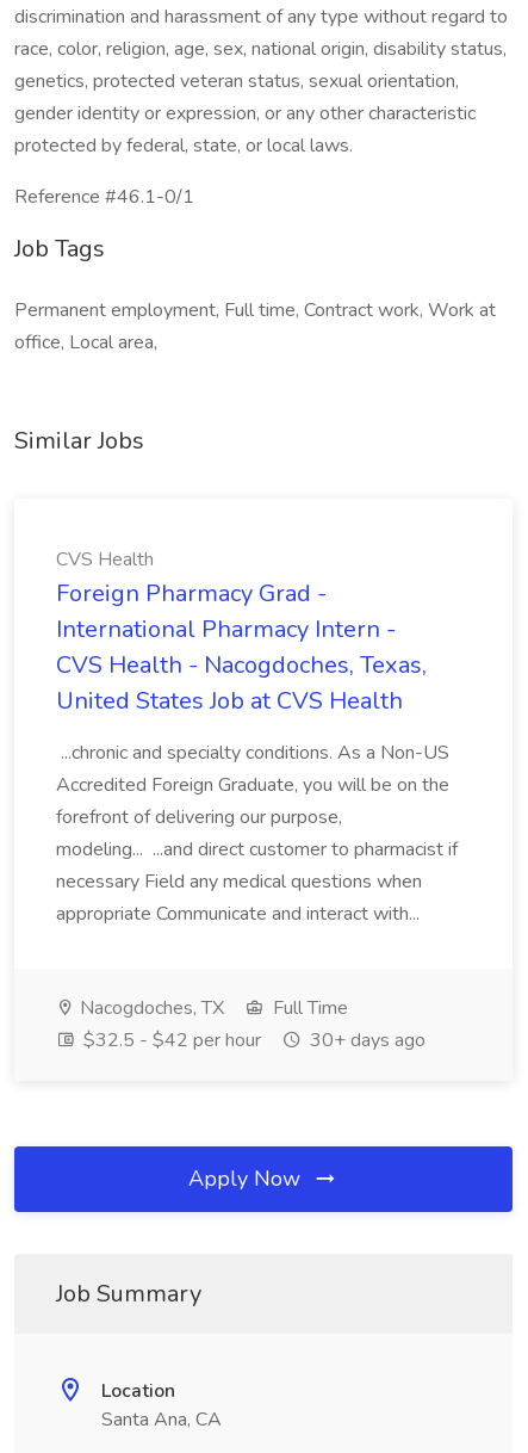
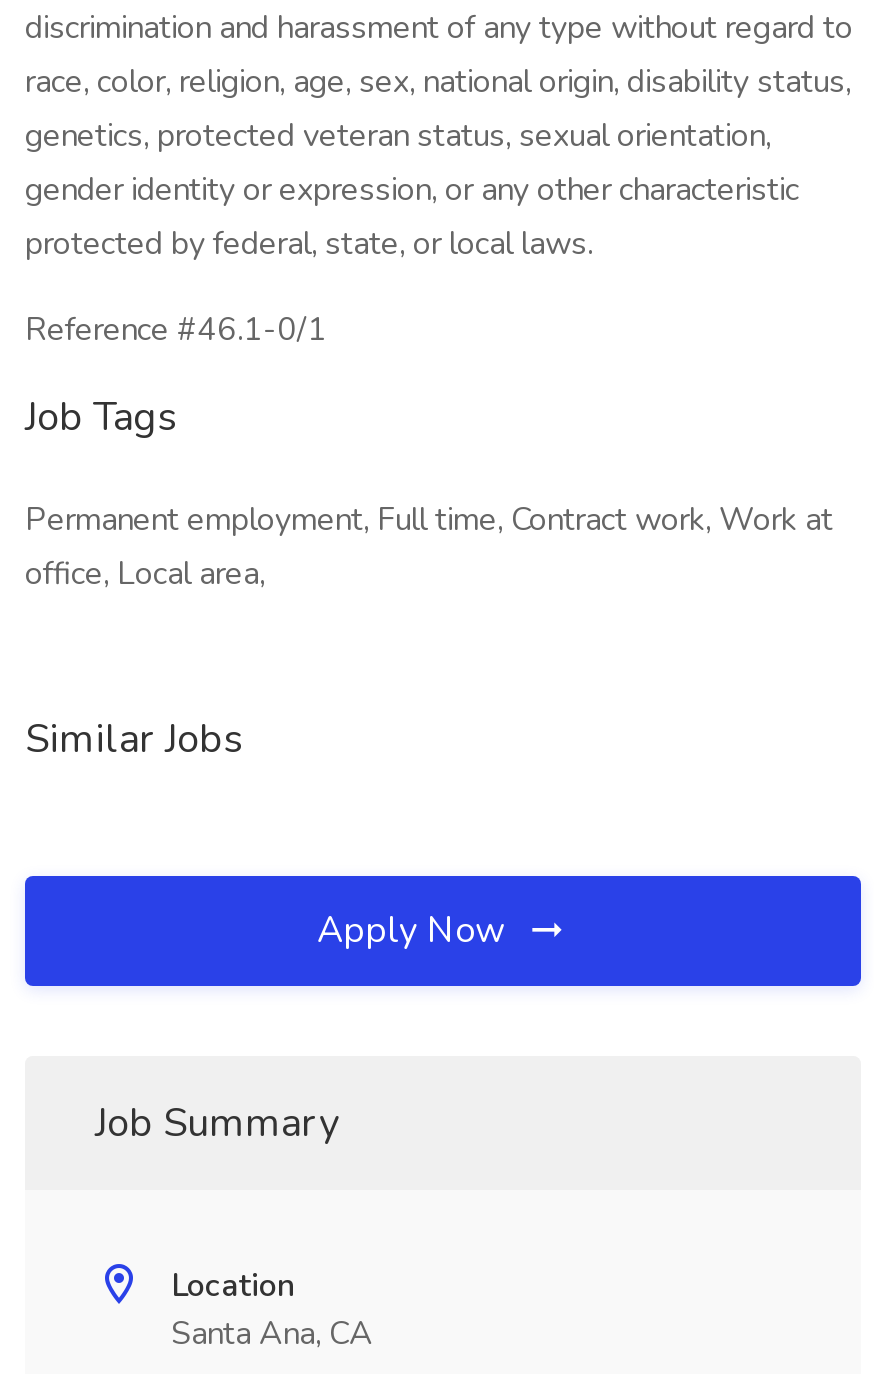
- CVS Health
- Foreign Pharmacy Grad -
- International Pharmacy Intern -
- CVS Health - Nacogdoches, Texas,
- United States Job at CVS Health
- ...chronic and specialty conditions. As a Non-US
- Accredited Foreign Graduate, you will be on the
- forefront of delivering our purpose,
- modeling... ...and direct customer to pharmacist if
- necessary Field any medical questions when
- appropriate Communicate and interact with...

- Nacogdoches, TX
- Full Time
- $32.5 - $42 per hour
- 30+ days ago
